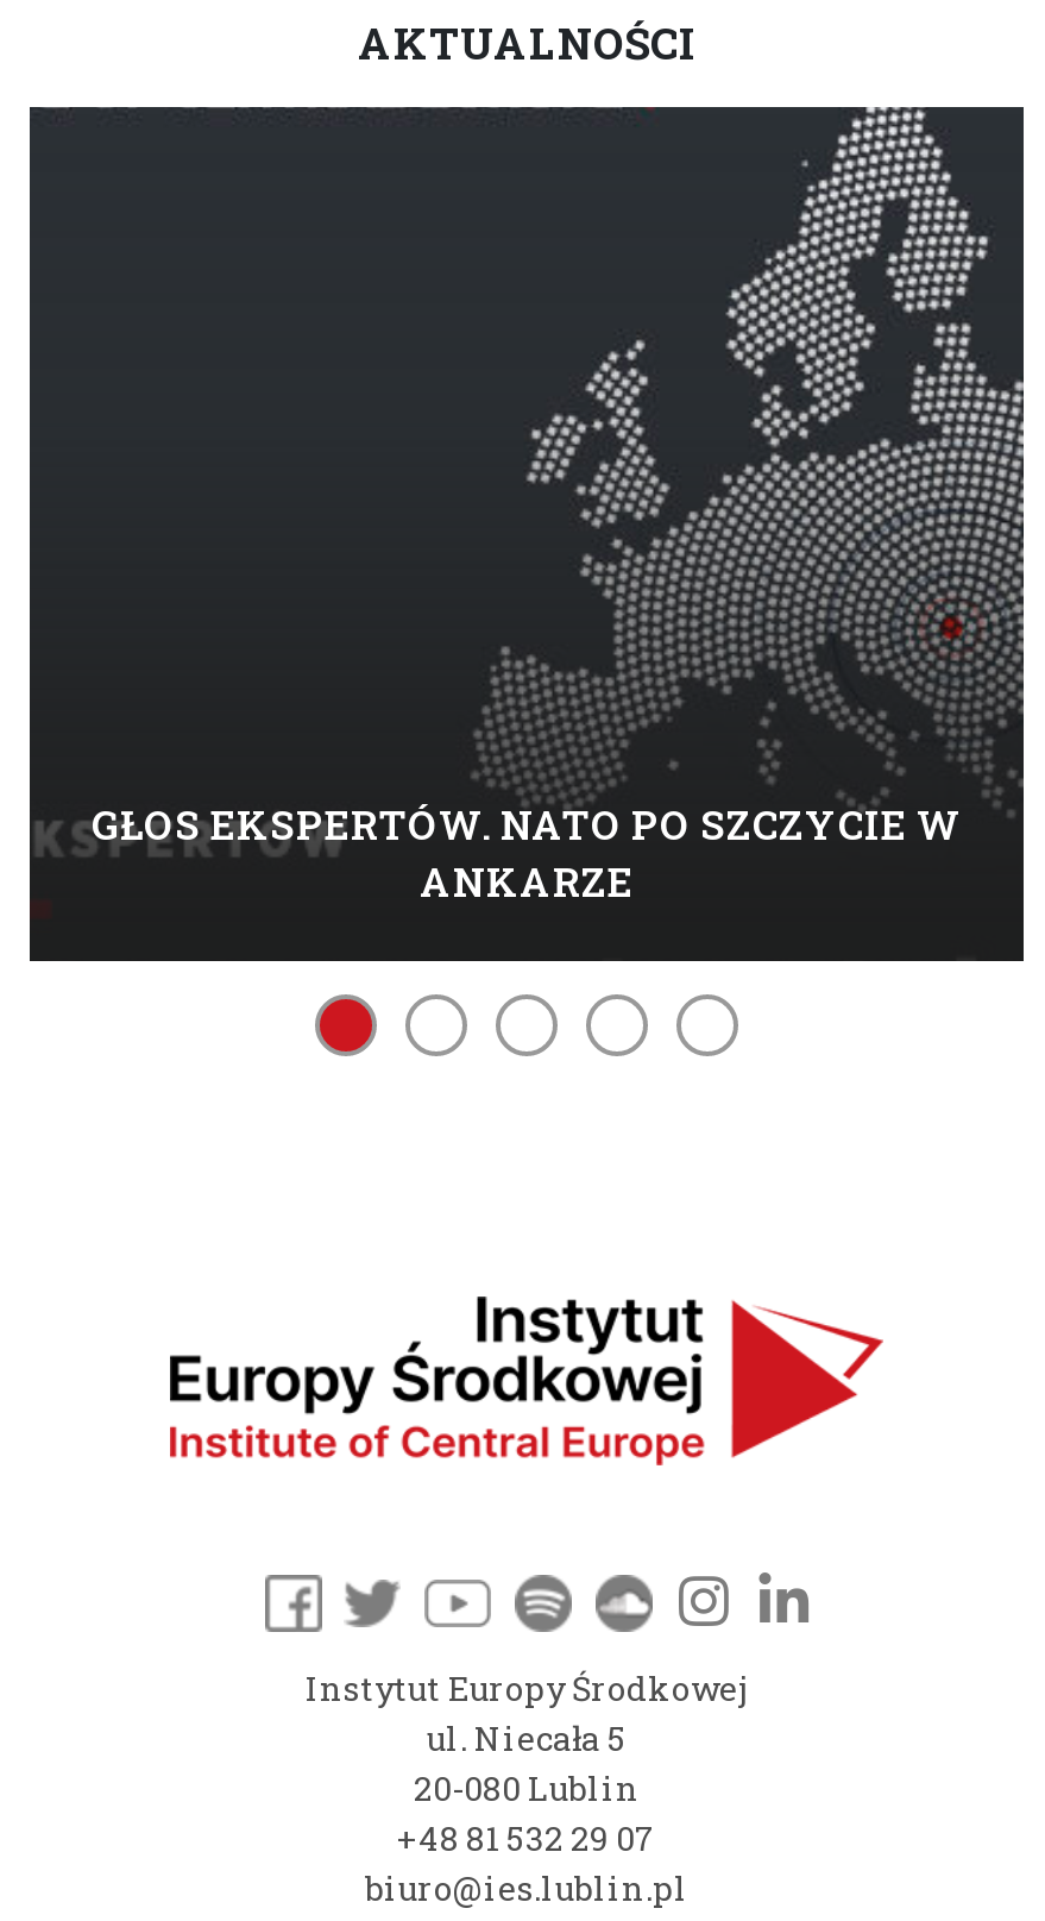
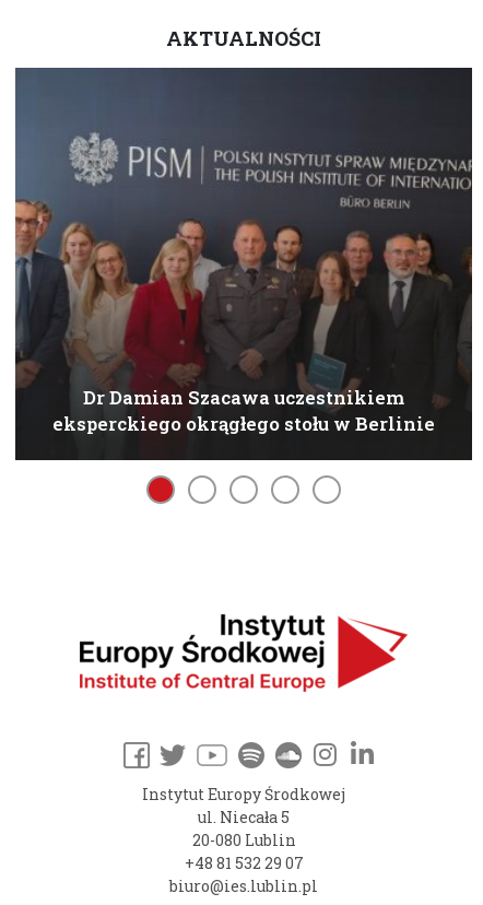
- [image]
- GŁOS EKSPERTÓW. NATO PO SZCZYCIE W
- ANKARZE
+ [image]
+ Dr Damian Szacawa uczestnikiem
+ eksperckiego okrągłego stołu w Berlinie
